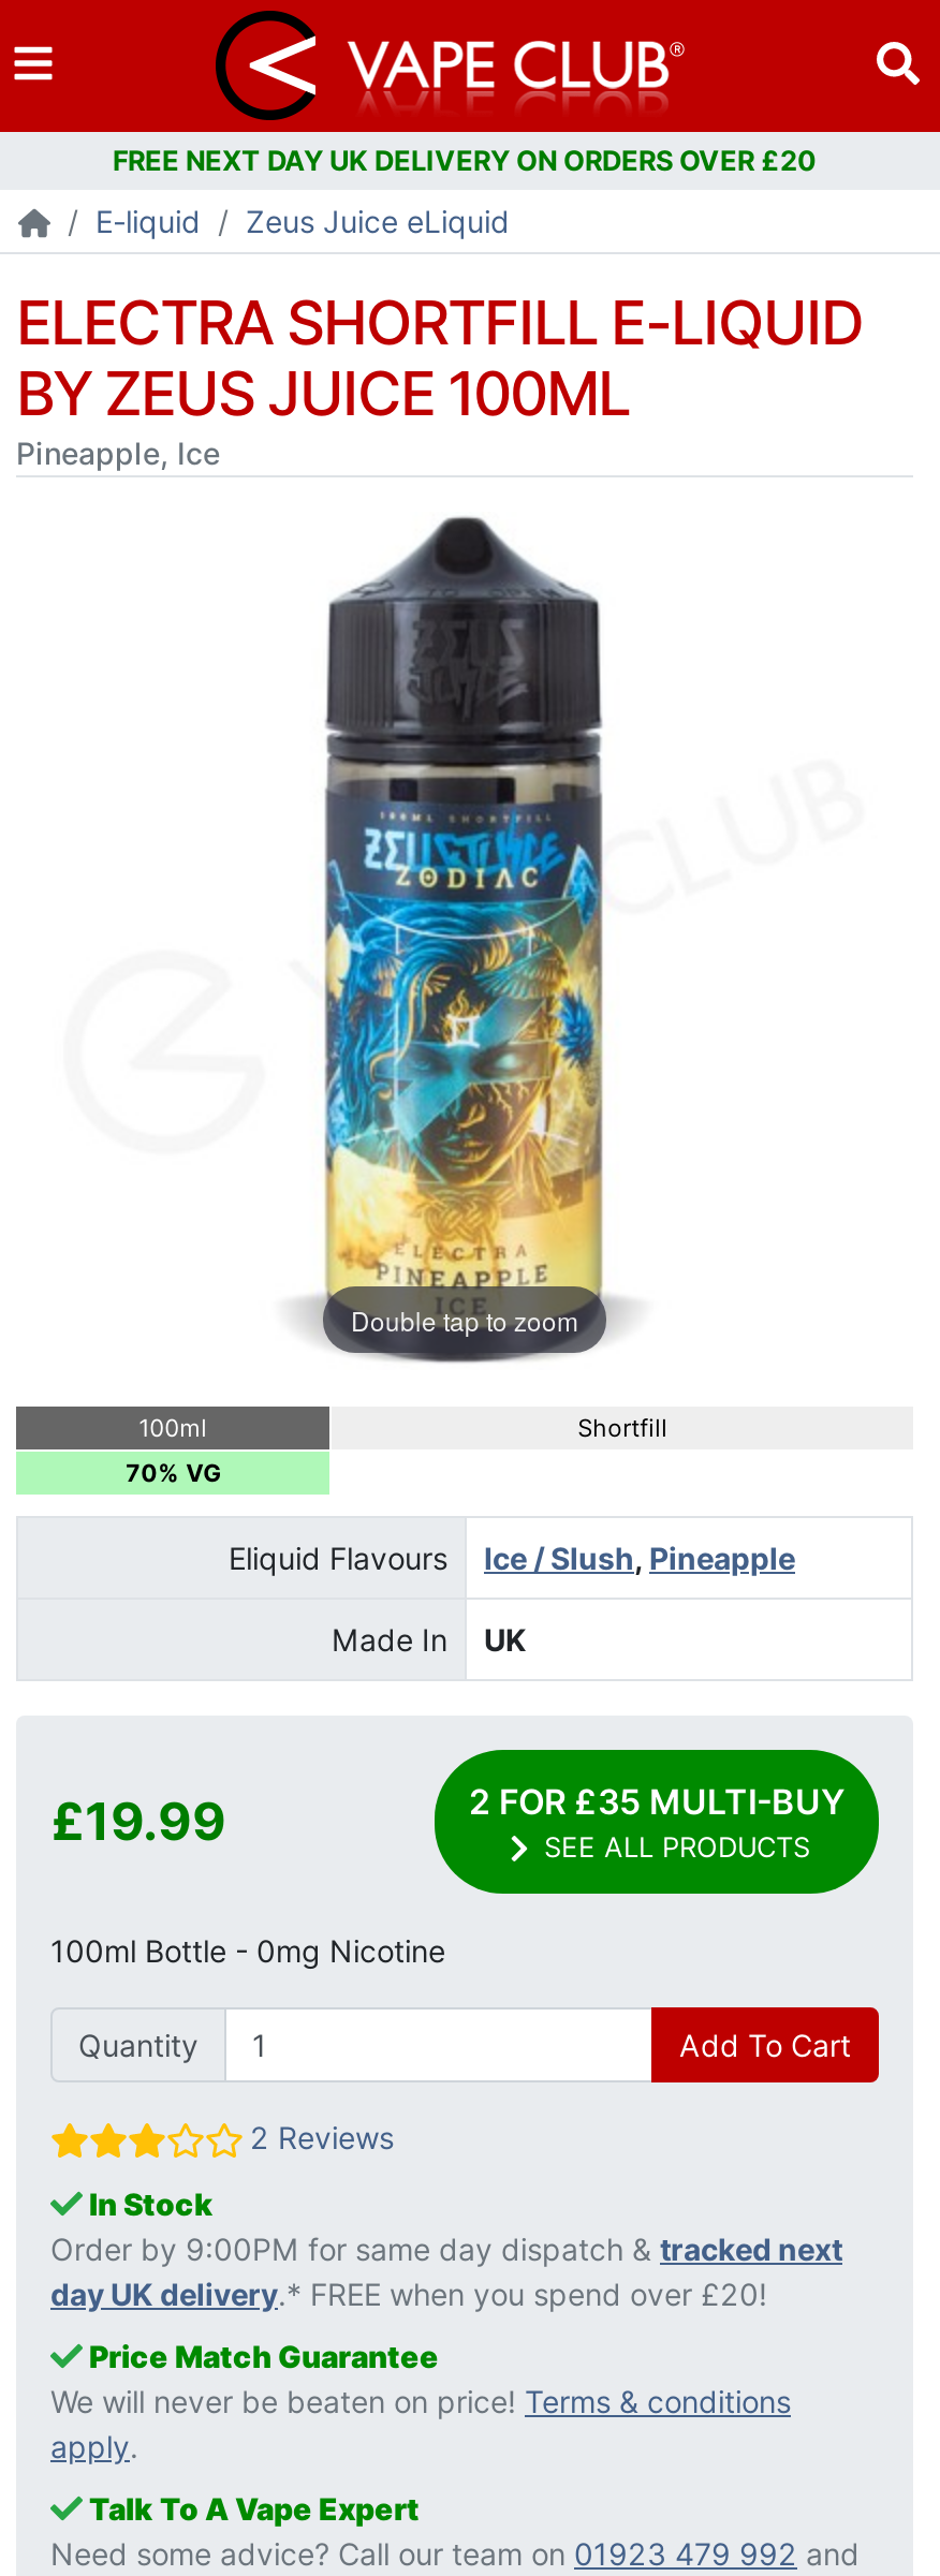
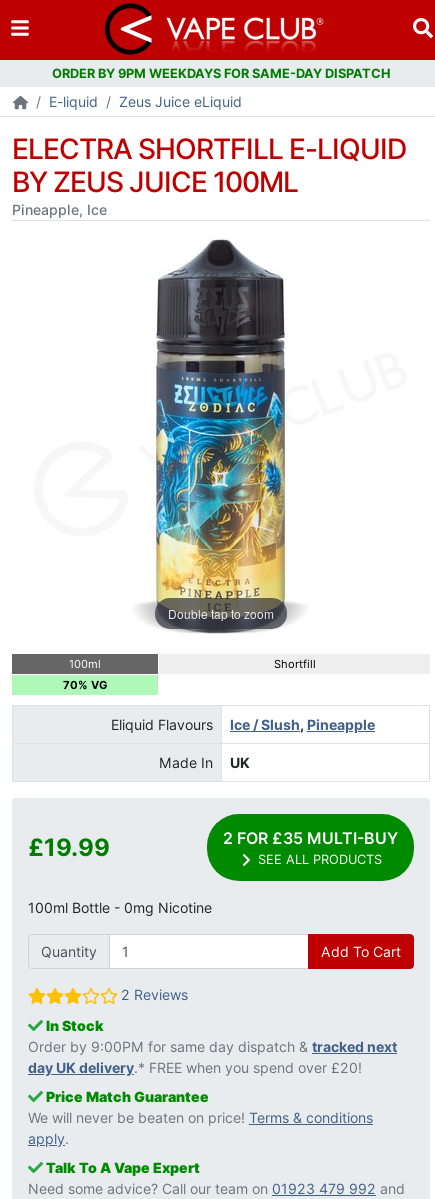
+ ORDER BY 9PM WEEKDAYS FOR SAME-DAY DISPATCH
